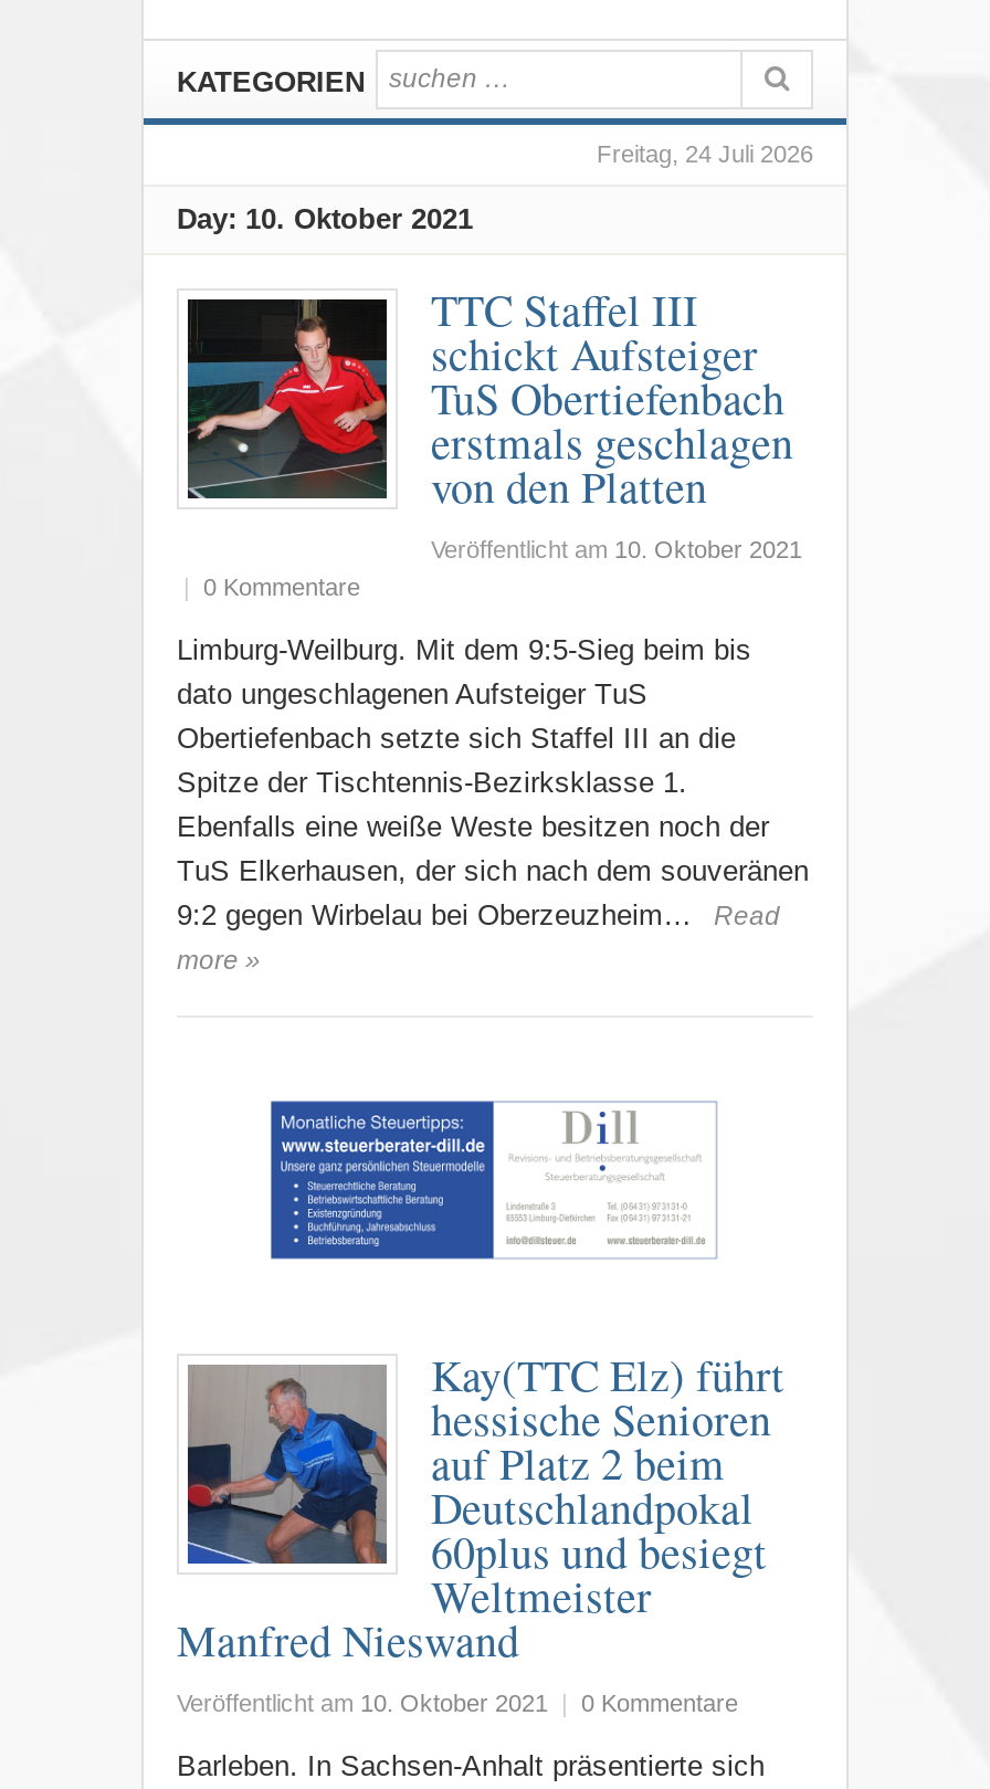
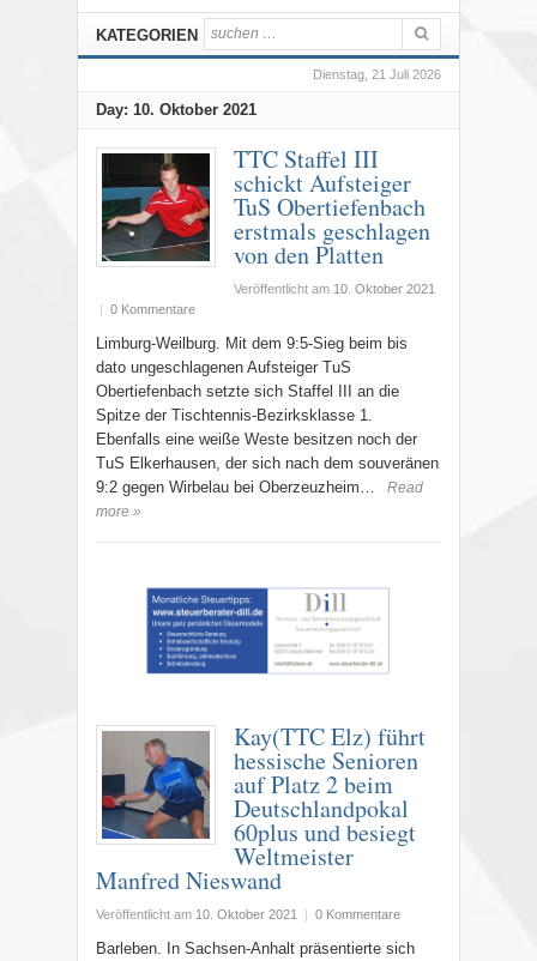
- Freitag, 24 Juli 2026
+ Dienstag, 21 Juli 2026
